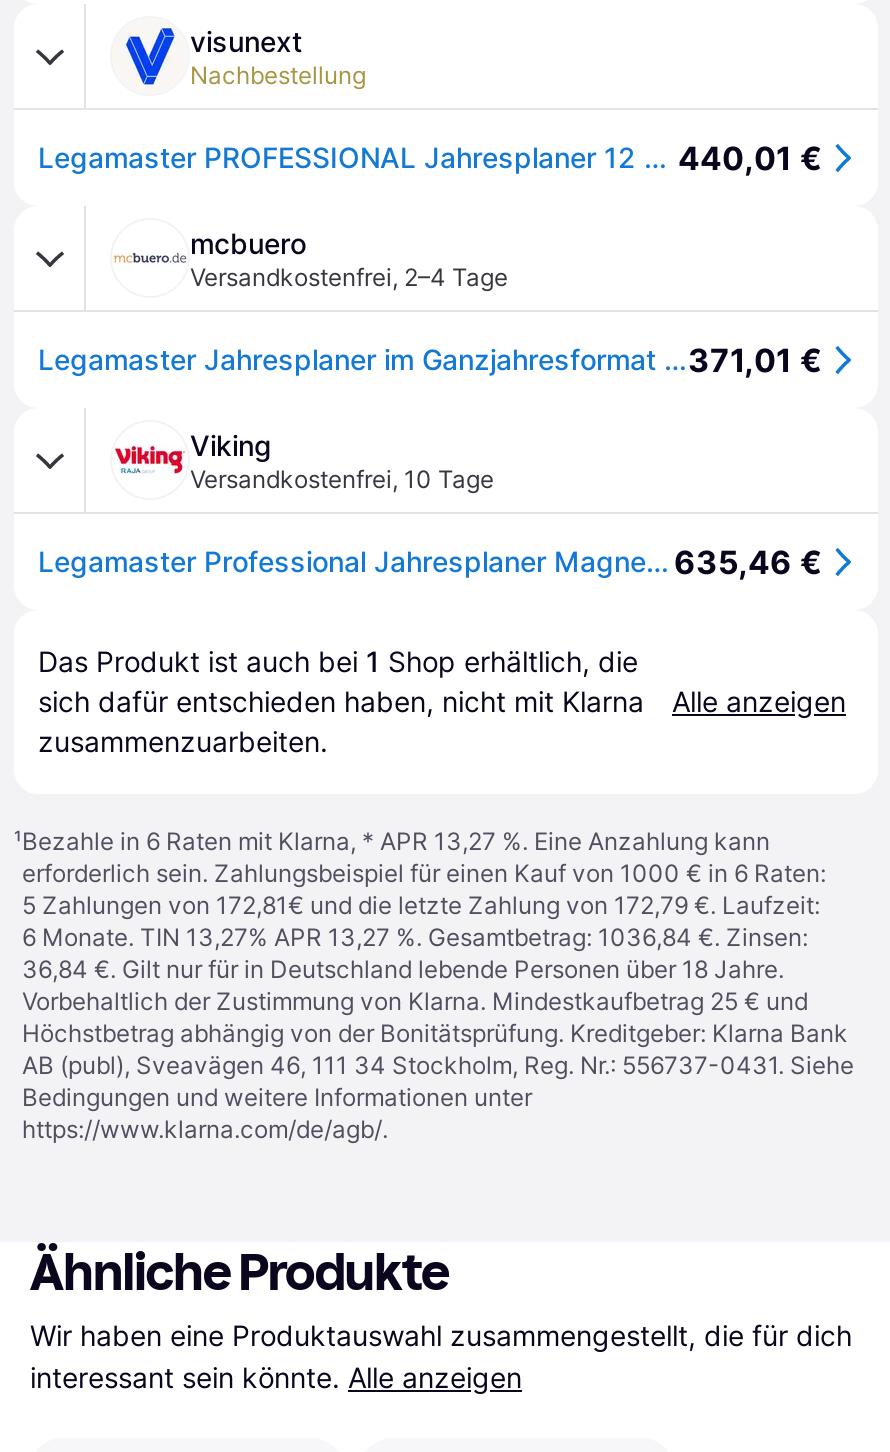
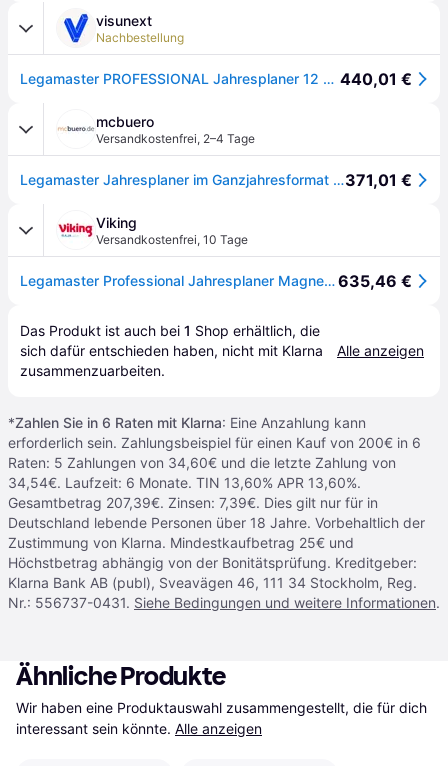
- ¹Bezahle in 6 Raten mit Klarna, * APR 13,27 %. Eine Anzahlung kann
- erforderlich sein. Zahlungsbeispiel für einen Kauf von 1000 € in 6 Raten:
- 5 Zahlungen von 172,81€ und die letzte Zahlung von 172,79 €. Laufzeit:
- 6 Monate. TIN 13,27% APR 13,27 %. Gesamtbetrag: 1036,84 €. Zinsen:
- 36,84 €. Gilt nur für in Deutschland lebende Personen über 18 Jahre.
- Vorbehaltlich der Zustimmung von Klarna. Mindestkaufbetrag 25 € und
- Höchstbetrag abhängig von der Bonitätsprüfung. Kreditgeber: Klarna Bank
- AB (publ), Sveavägen 46, 111 34 Stockholm, Reg. Nr.: 556737-0431. Siehe
- Bedingungen und weitere Informationen unter
- https://www.klarna.com/de/agb/.
+ *Zahlen Sie in 6 Raten mit Klarna: Eine Anzahlung kann
+ erforderlich sein. Zahlungsbeispiel für einen Kauf von 200€ in 6
+ Raten: 5 Zahlungen von 34,60€ und die letzte Zahlung von
+ 34,54€. Laufzeit: 6 Monate. TIN 13,60% APR 13,60%.
+ Gesamtbetrag 207,39€. Zinsen: 7,39€. Dies gilt nur für in
+ Deutschland lebende Personen über 18 Jahre. Vorbehaltlich der
+ Zustimmung von Klarna. Mindestkaufbetrag 25€ und
+ Höchstbetrag abhängig von der Bonitätsprüfung. Kreditgeber:
+ Klarna Bank AB (publ), Sveavägen 46, 111 34 Stockholm, Reg.
+ Nr.: 556737-0431. Siehe Bedingungen und weitere Informationen.
